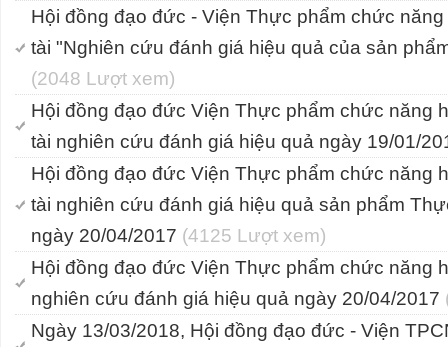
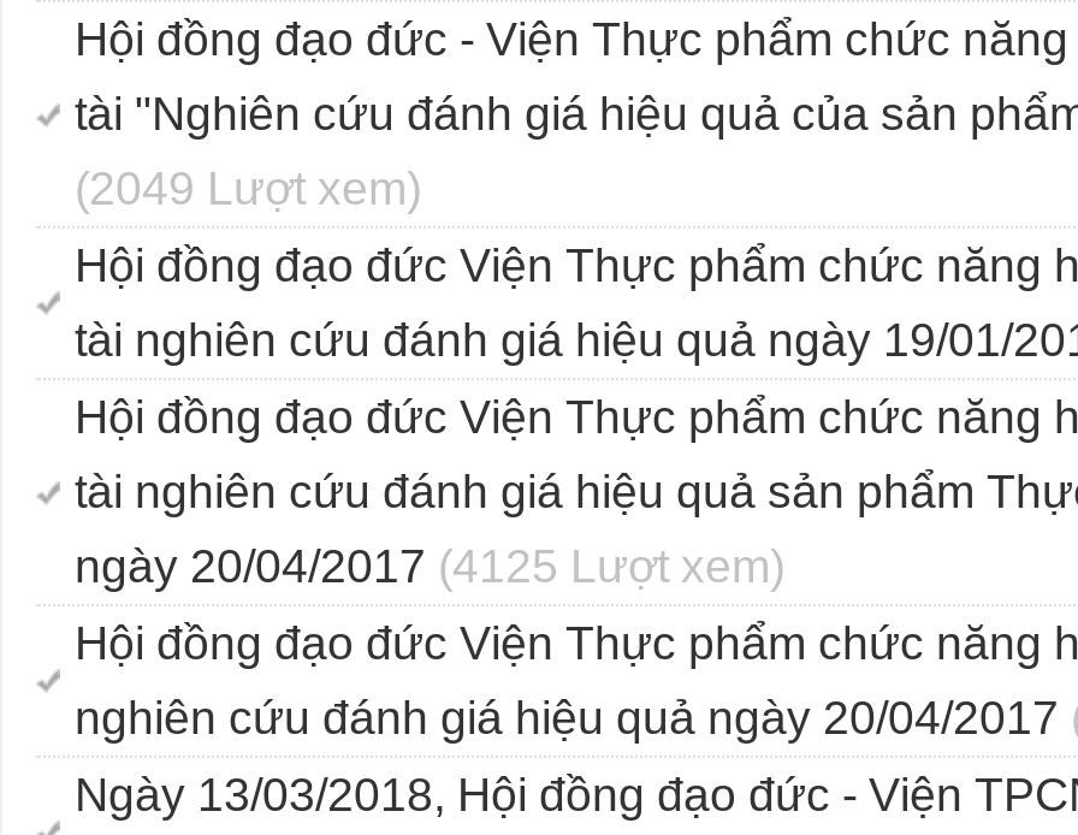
- (2048 Lượt xem)
+ (2049 Lượt xem)
